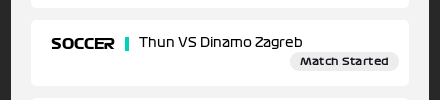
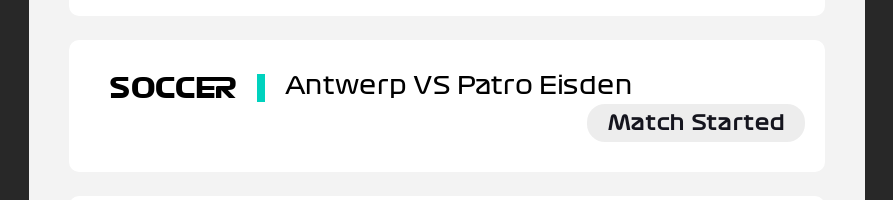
- Thun VS Dinamo Zagreb
+ Antwerp VS Patro Eisden
